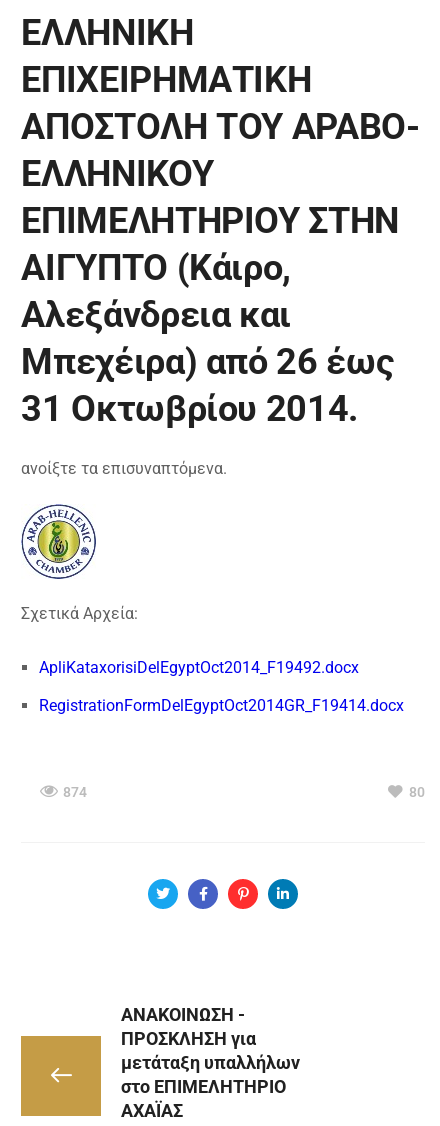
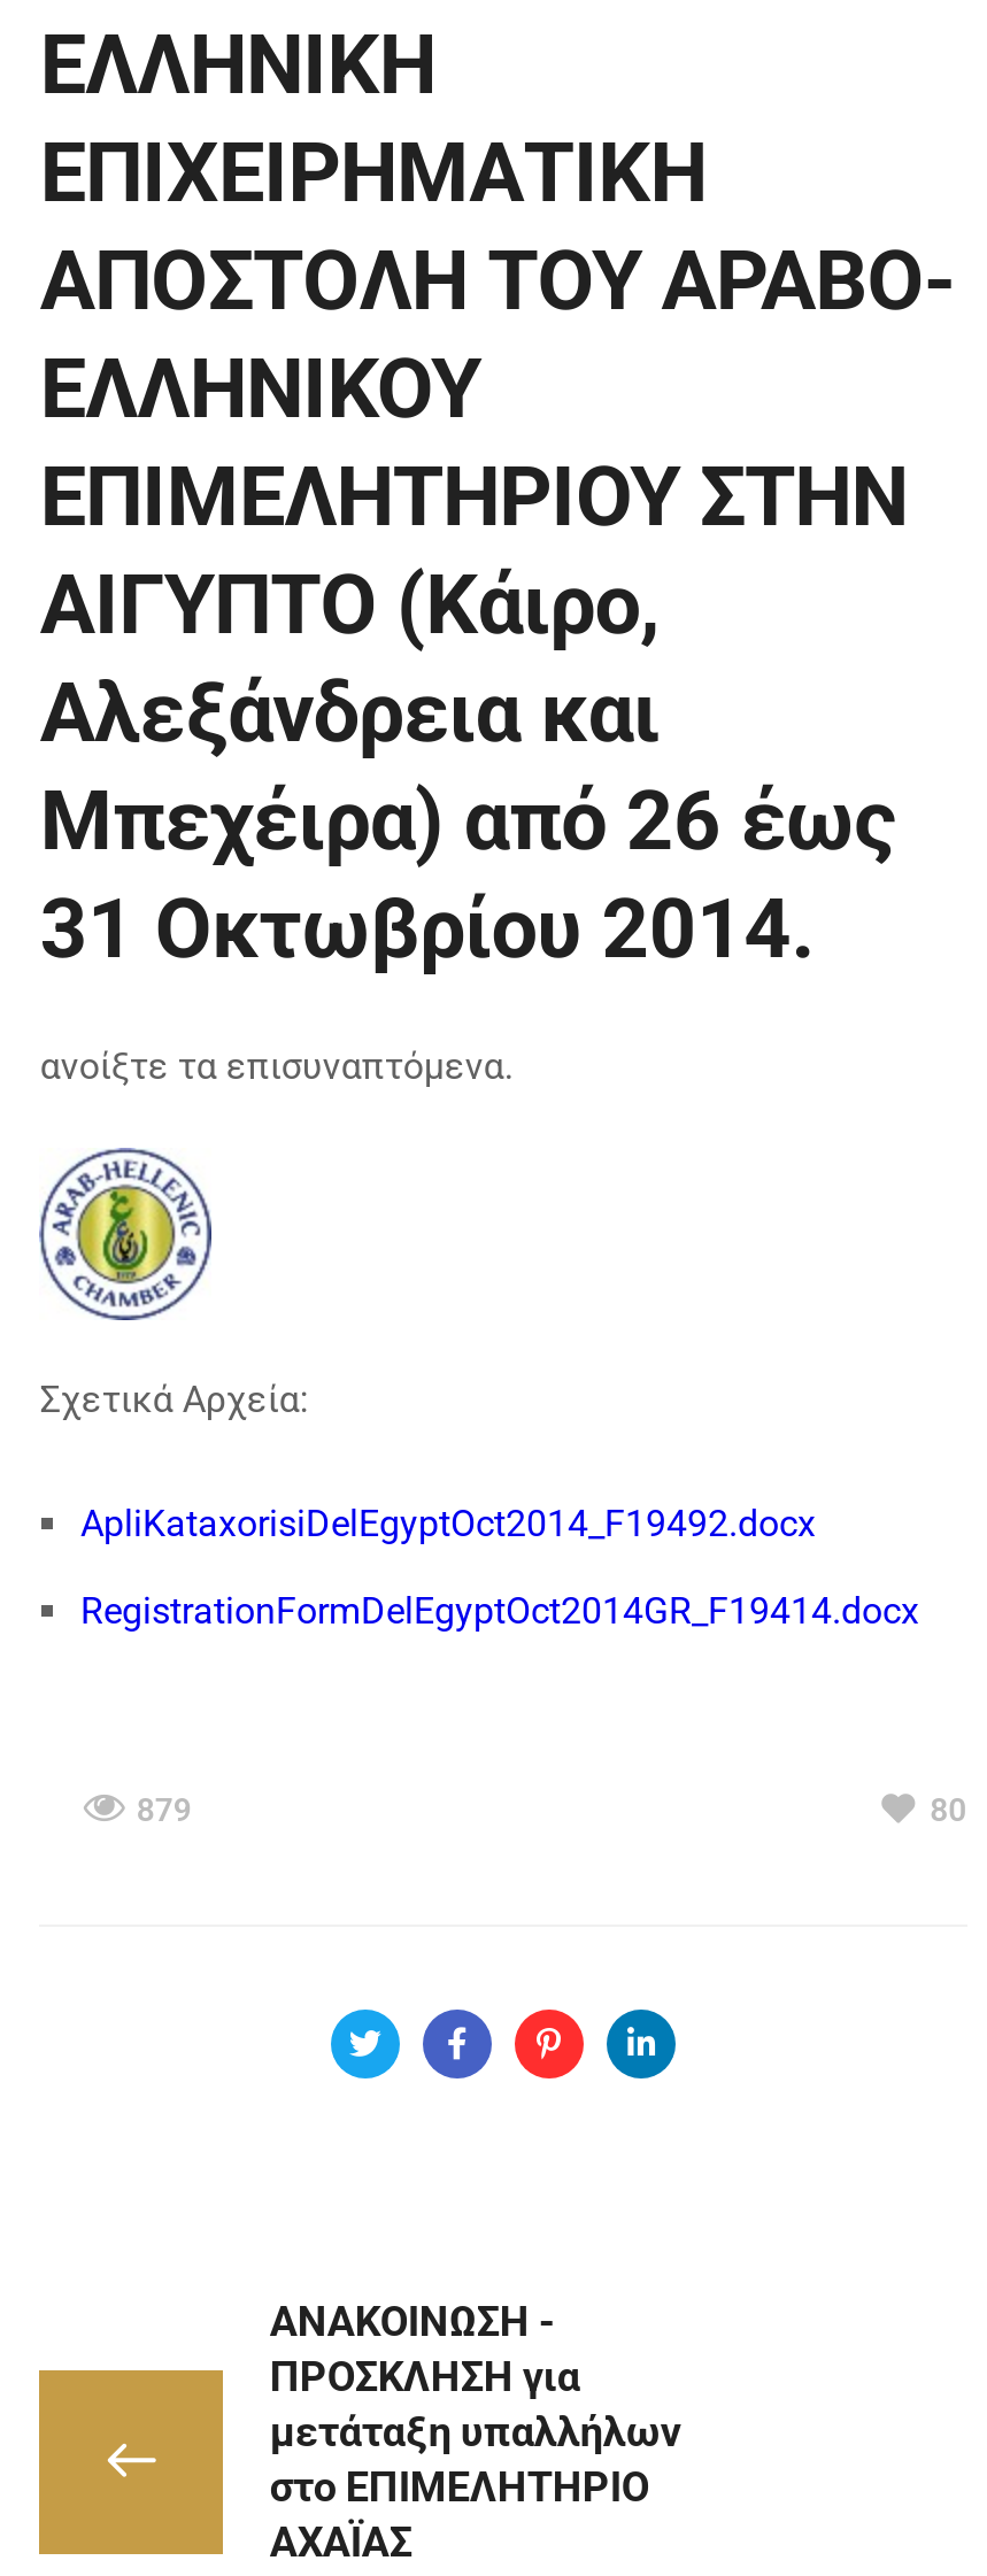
- 874
+ 879
